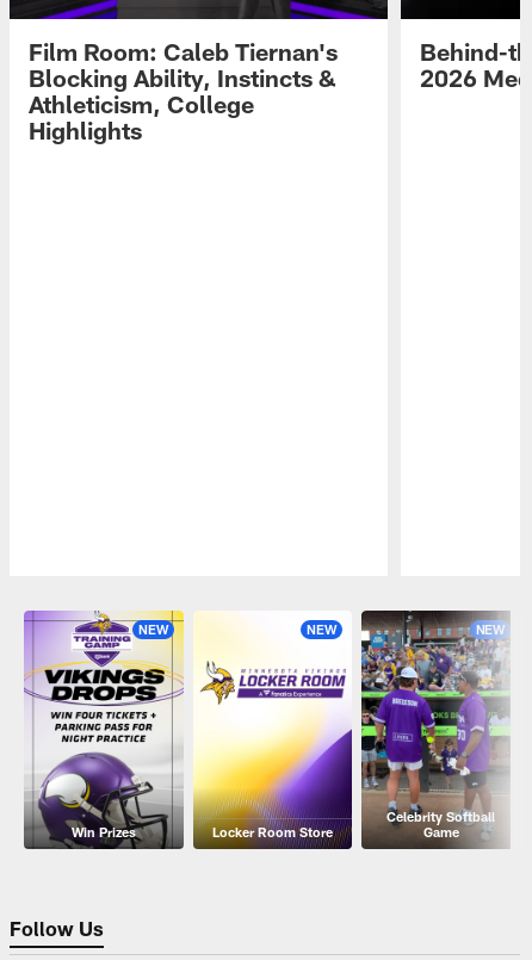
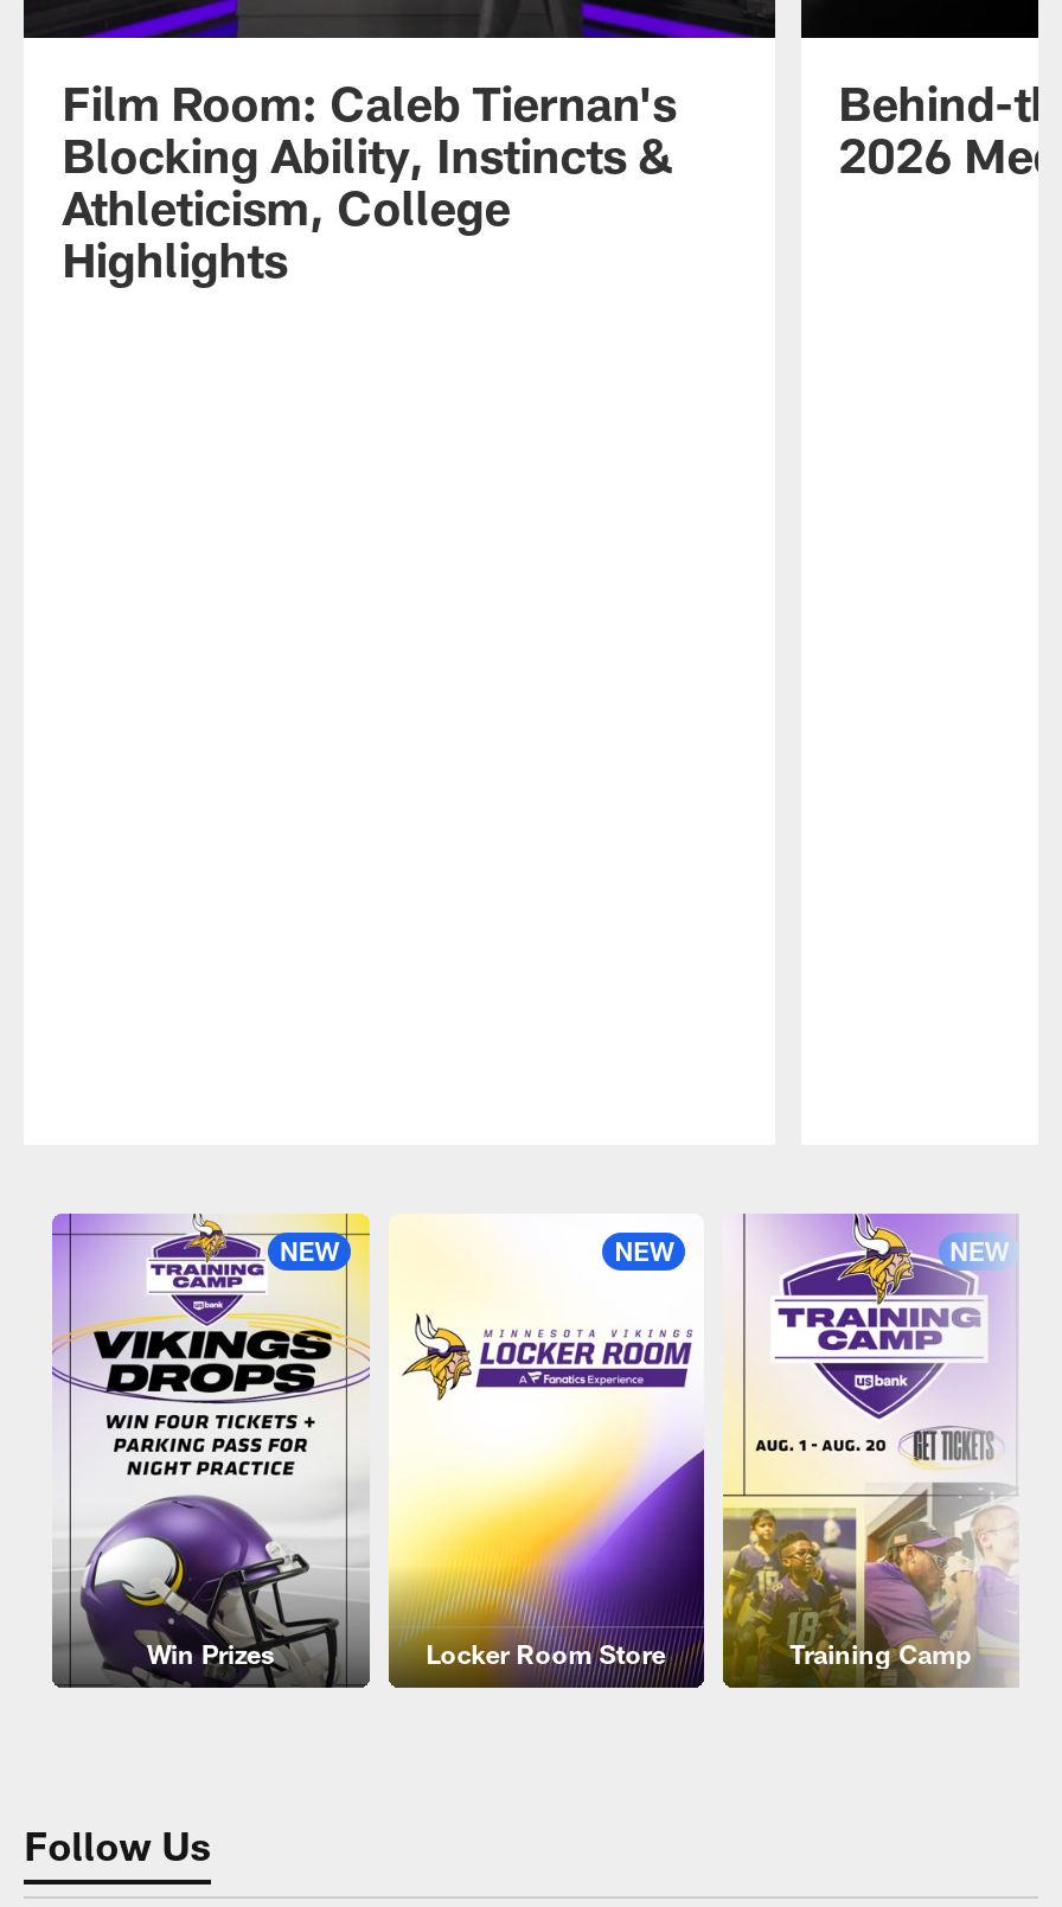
- [image]
- Celebrity Softball
- Game
+ [image]
+ Training Camp
